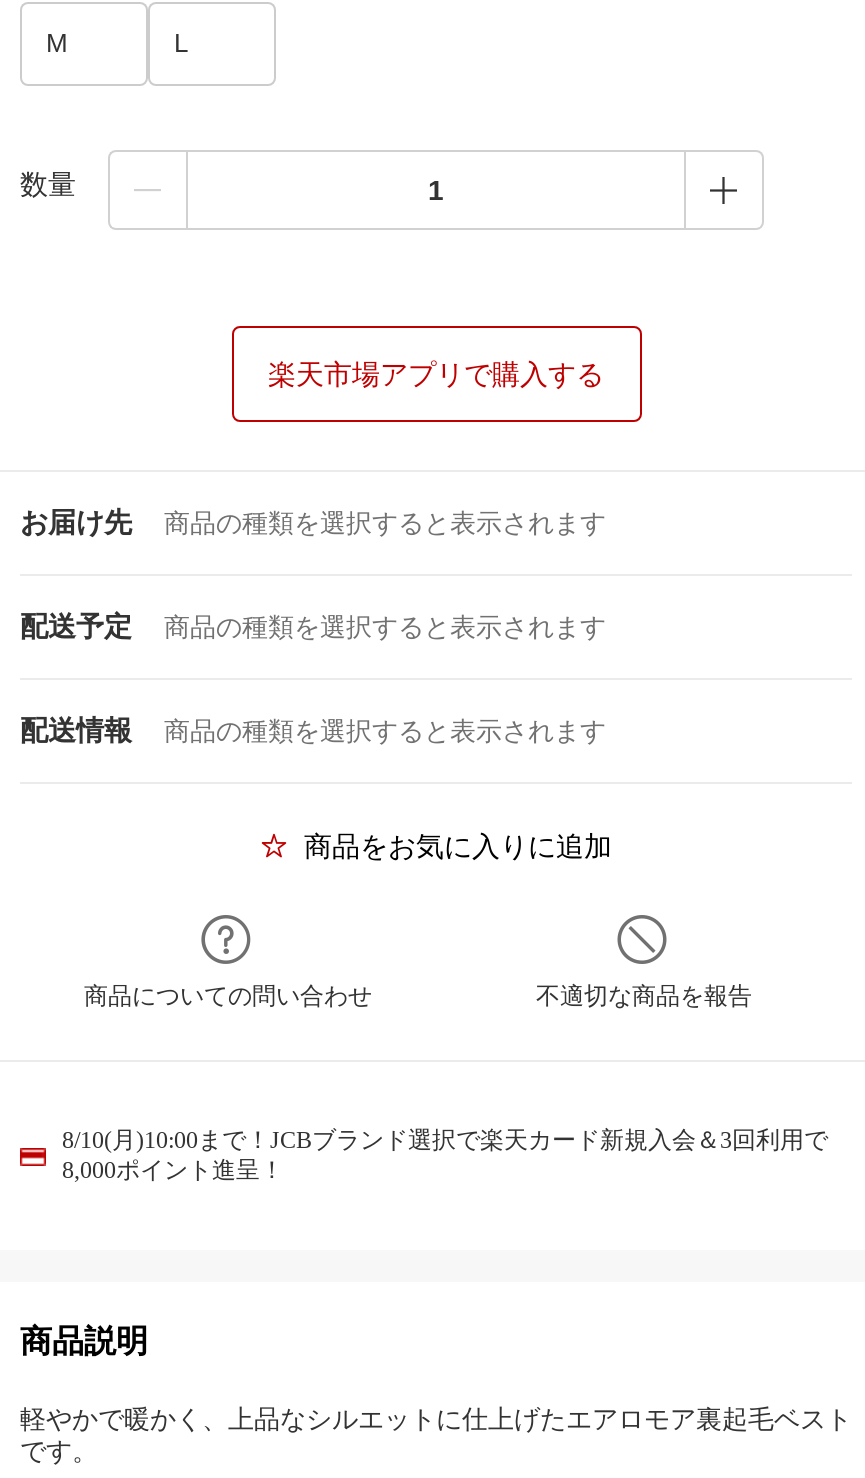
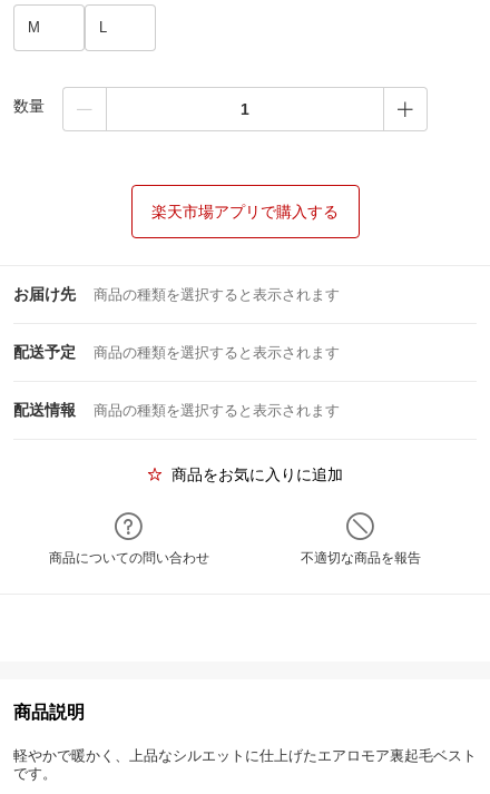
- 8/10(月)10:00まで！JCBブランド選択で楽天カード新規入会＆3回利用で
- 8,000ポイント進呈！
